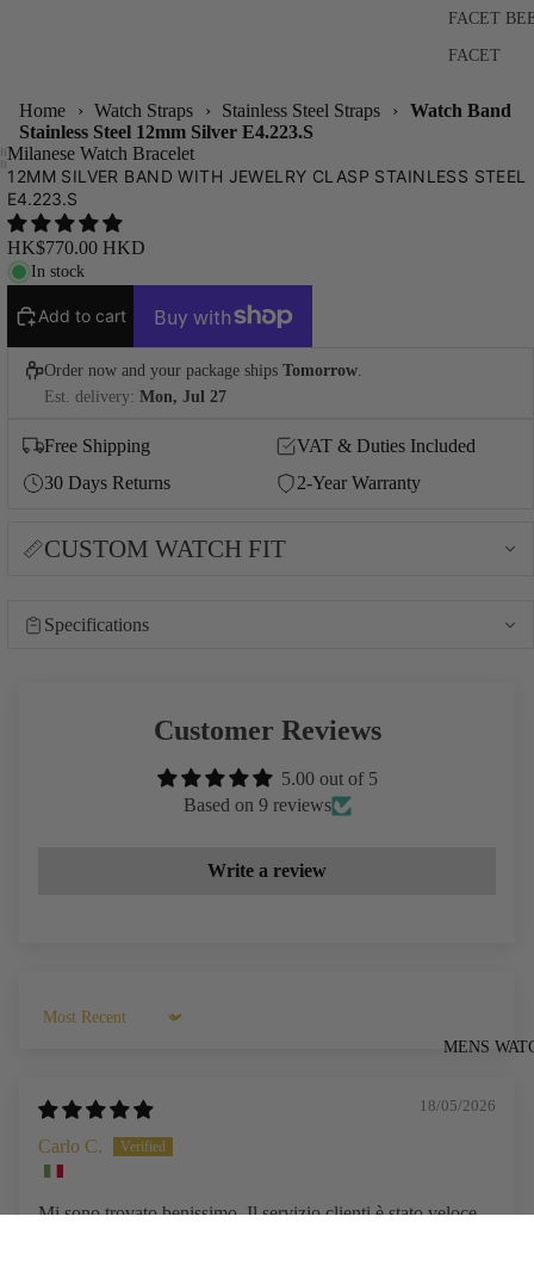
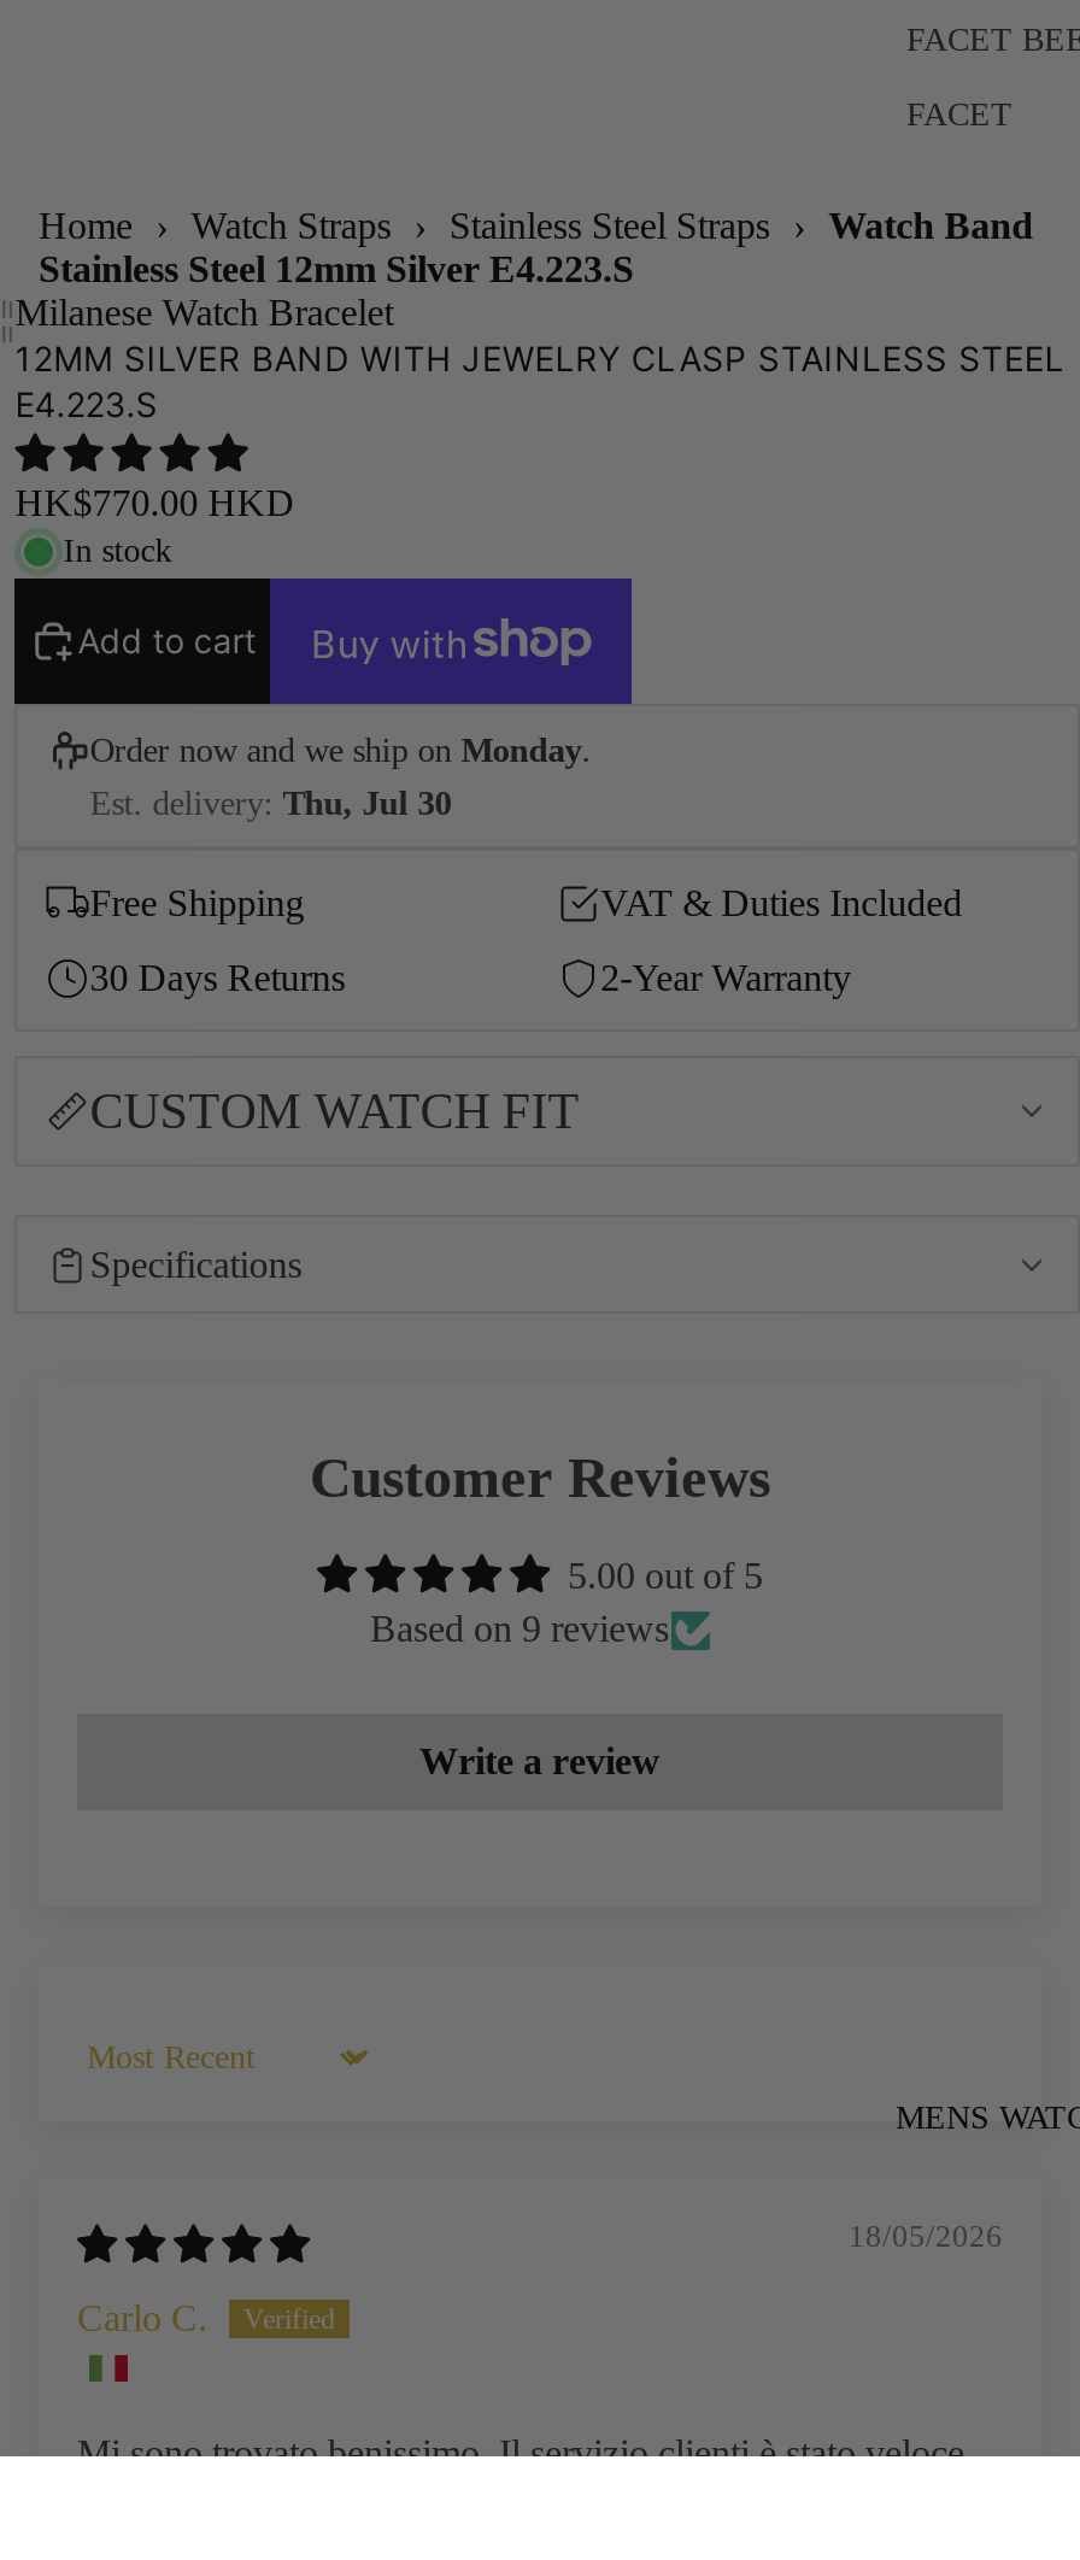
- Order now and your package ships Tomorrow.
+ Order now and we ship on Monday.

- Est. delivery: Mon, Jul 27
+ Est. delivery: Thu, Jul 30
